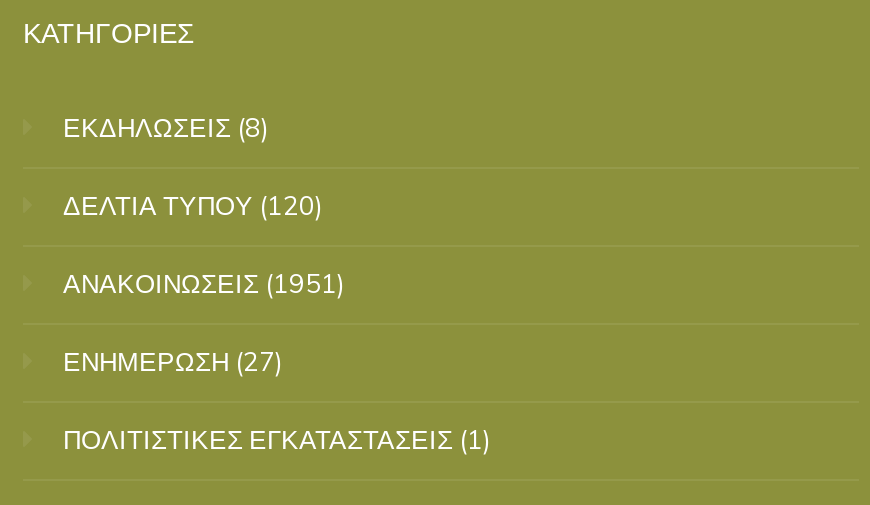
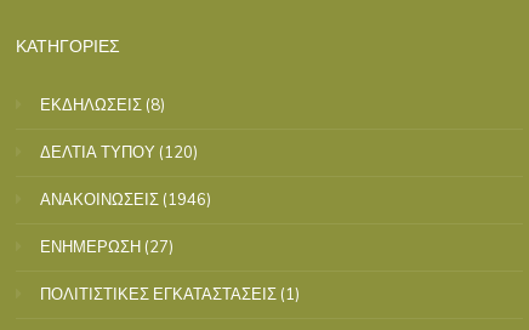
- ΑΝΑΚΟΙΝΩΣΕΙΣ (1951)
+ ΑΝΑΚΟΙΝΩΣΕΙΣ (1946)
